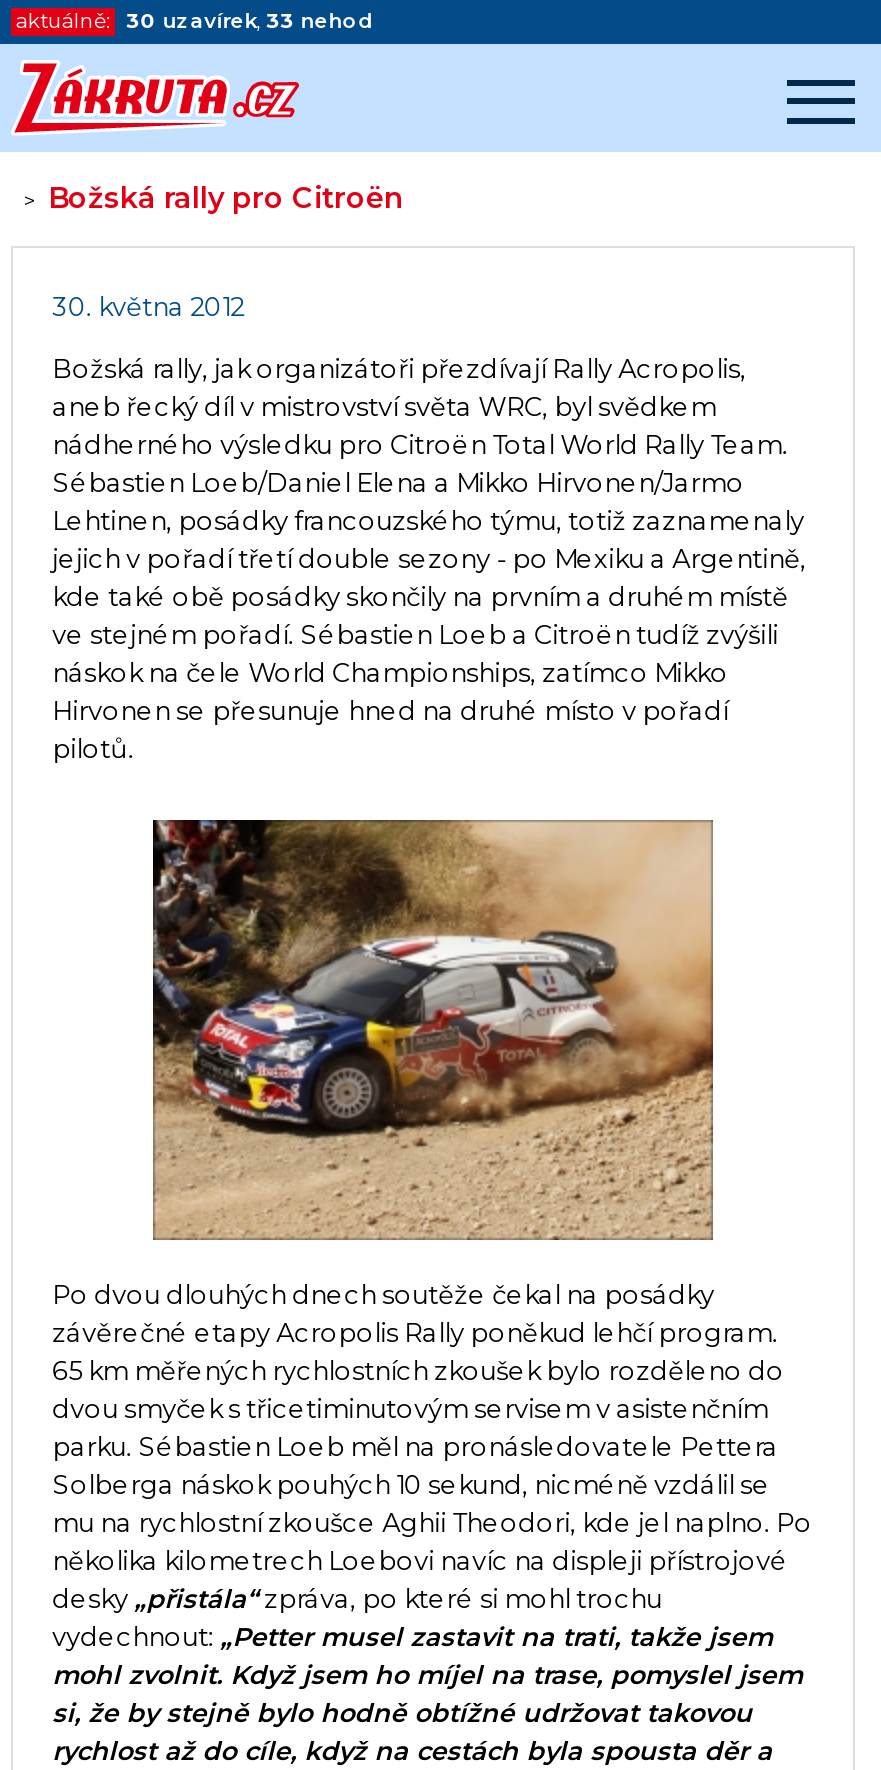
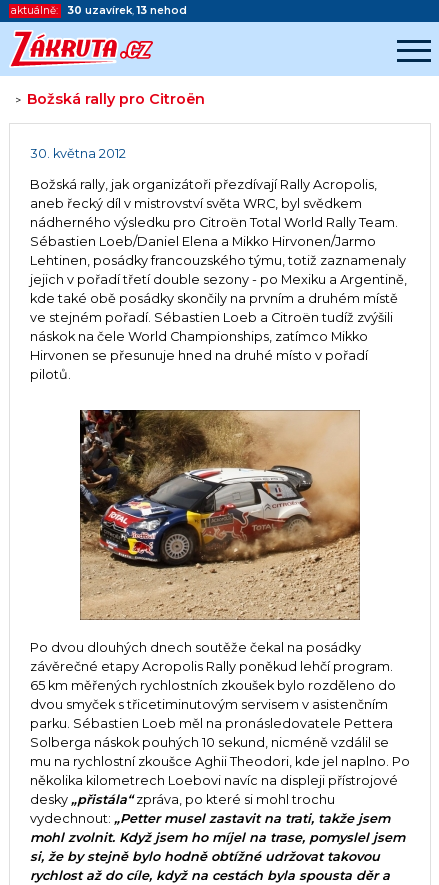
- 30 uzavírek, 33 nehod
+ 30 uzavírek, 13 nehod
